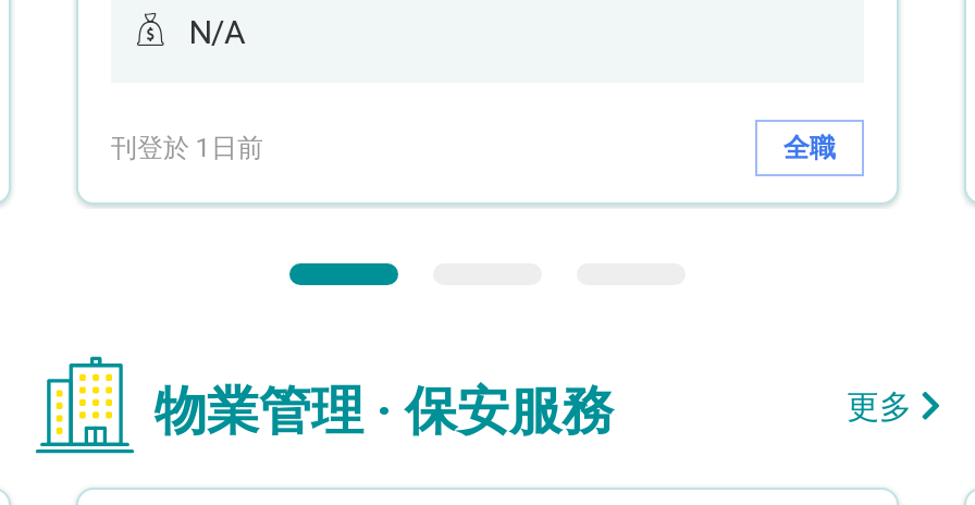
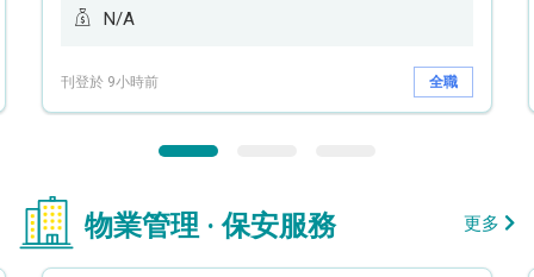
- 刊登於 1日前
+ 刊登於 9小時前
